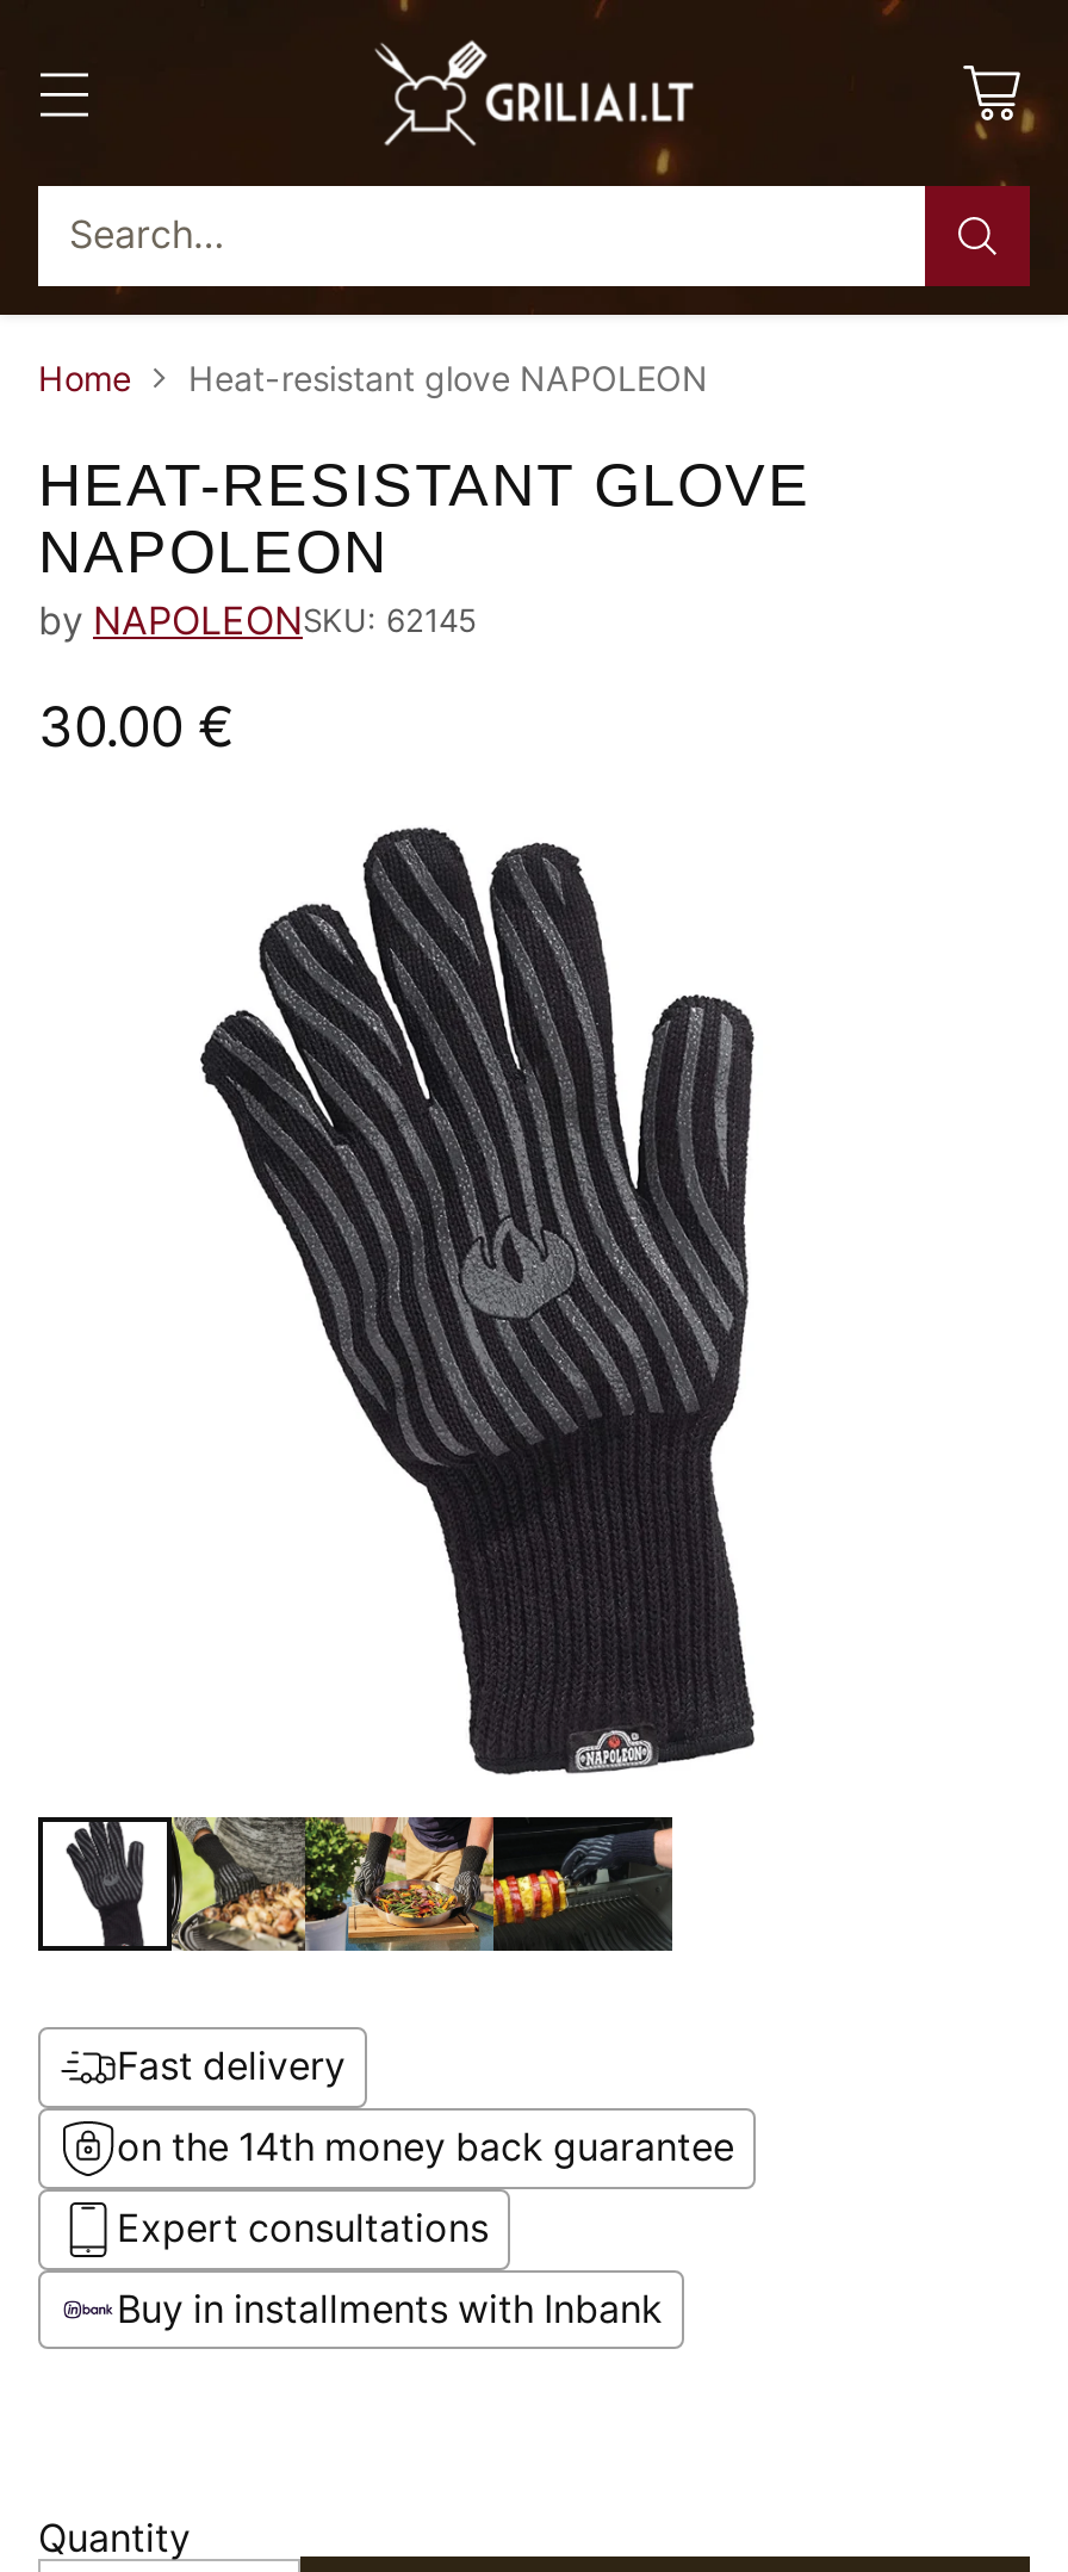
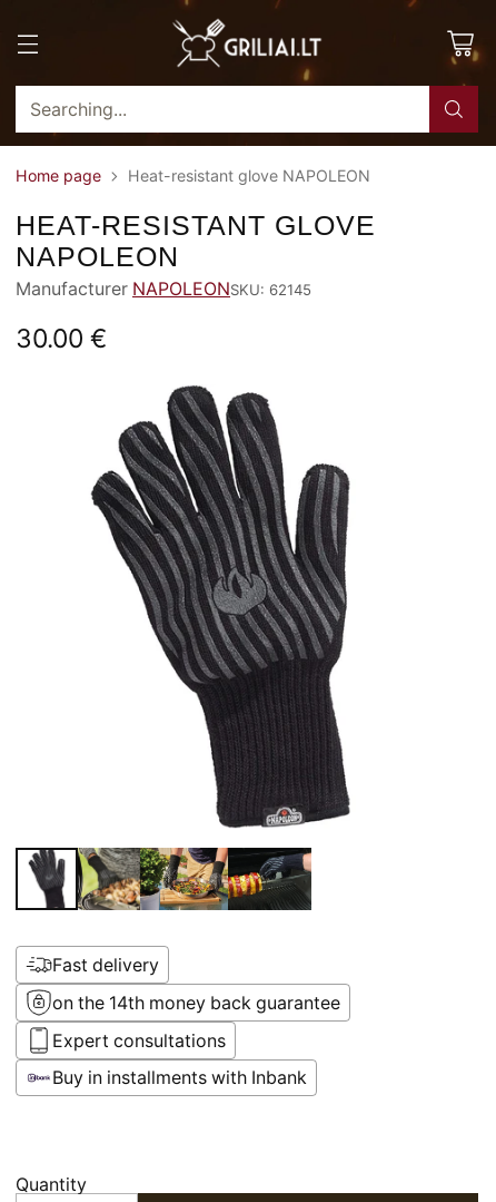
- Search…
+ Searching...

- Home
+ Home page

- by NAPOLEONSKU: 62145
+ Manufacturer NAPOLEONSKU: 62145
